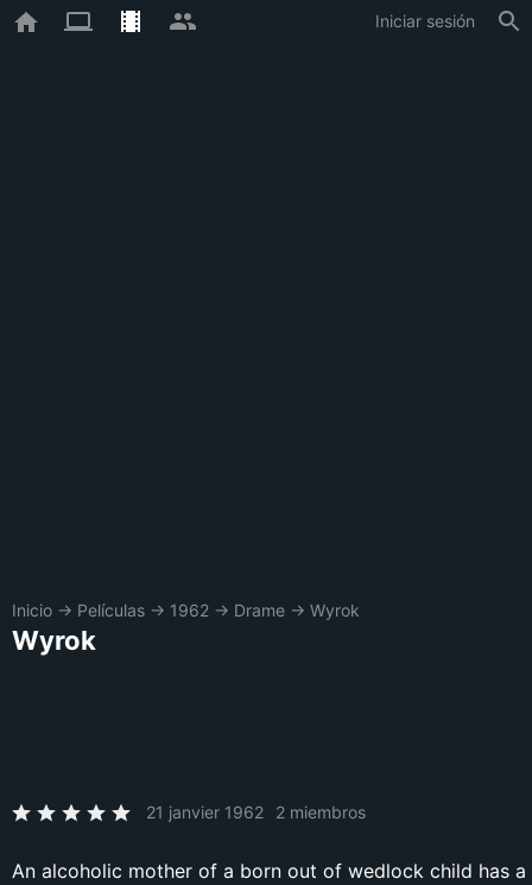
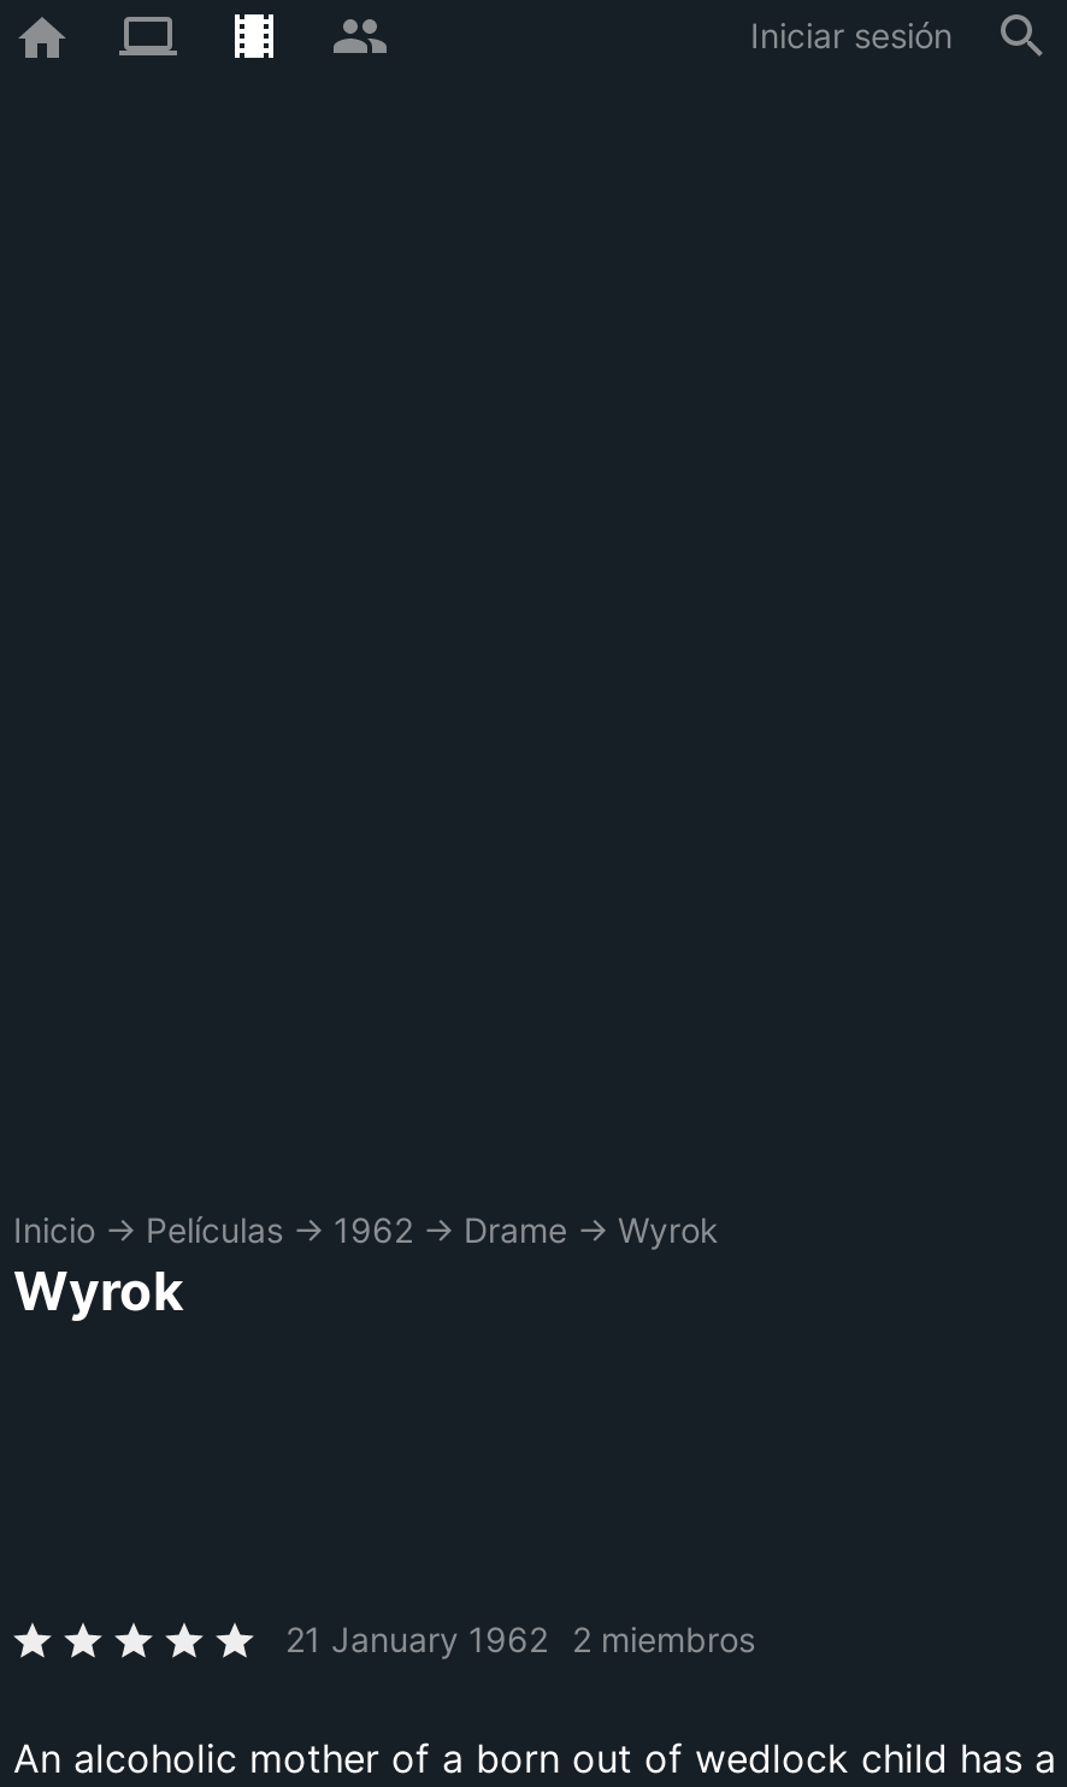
- 21 janvier 1962 2 miembros
+ 21 January 1962 2 miembros
